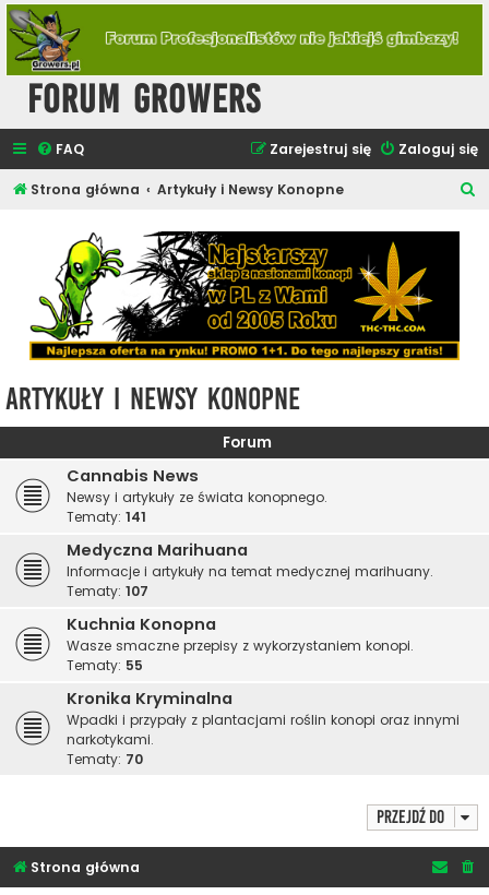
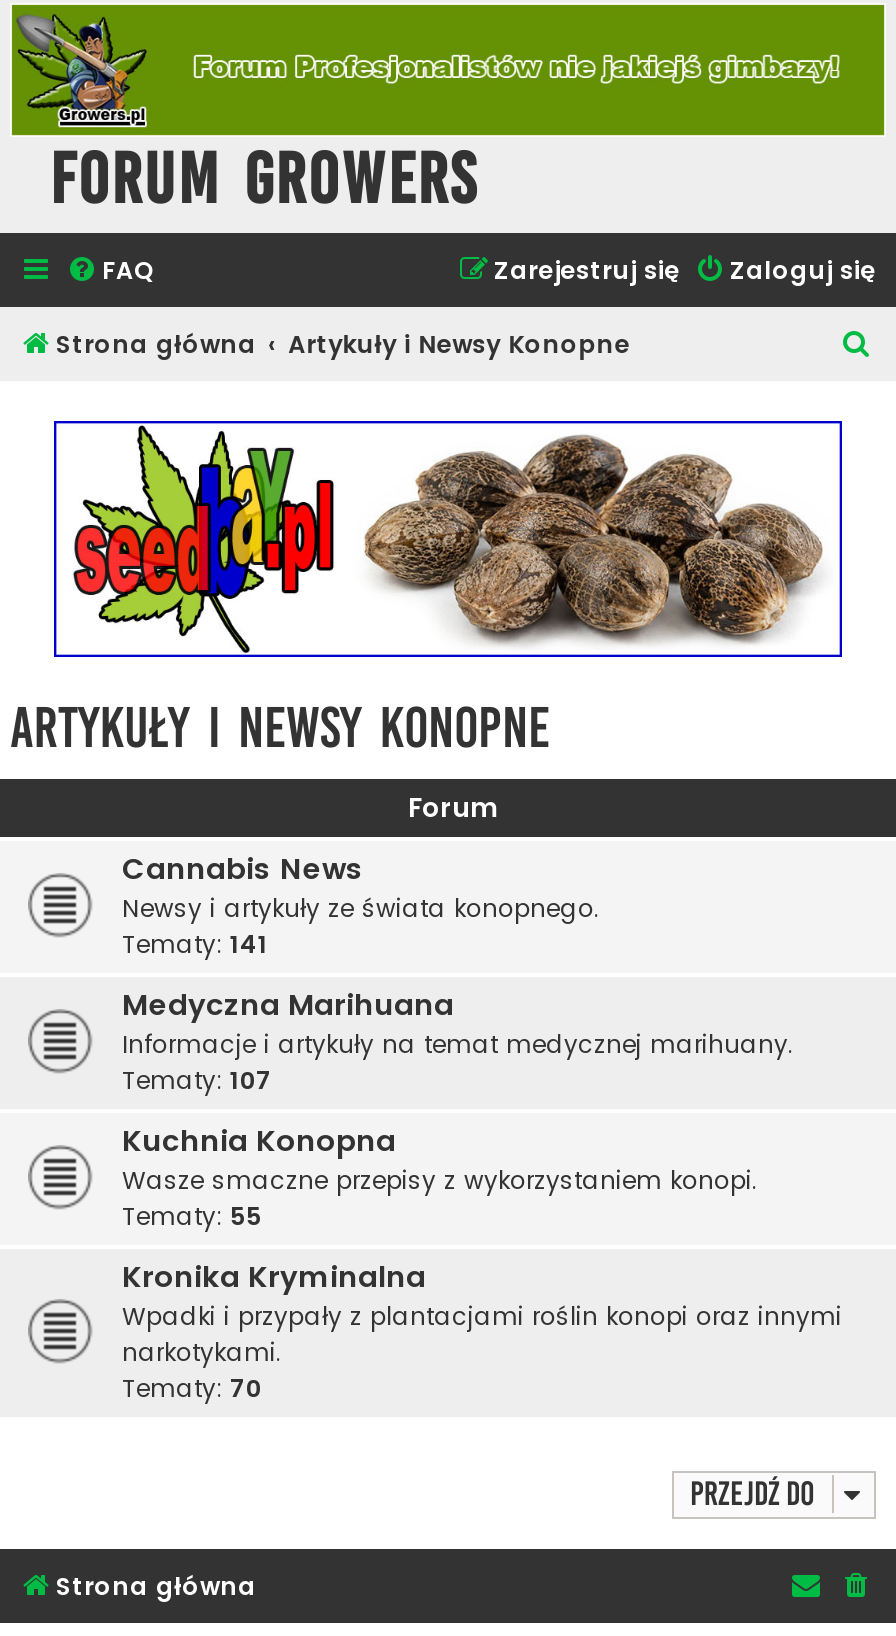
- [image]
+ [image]
